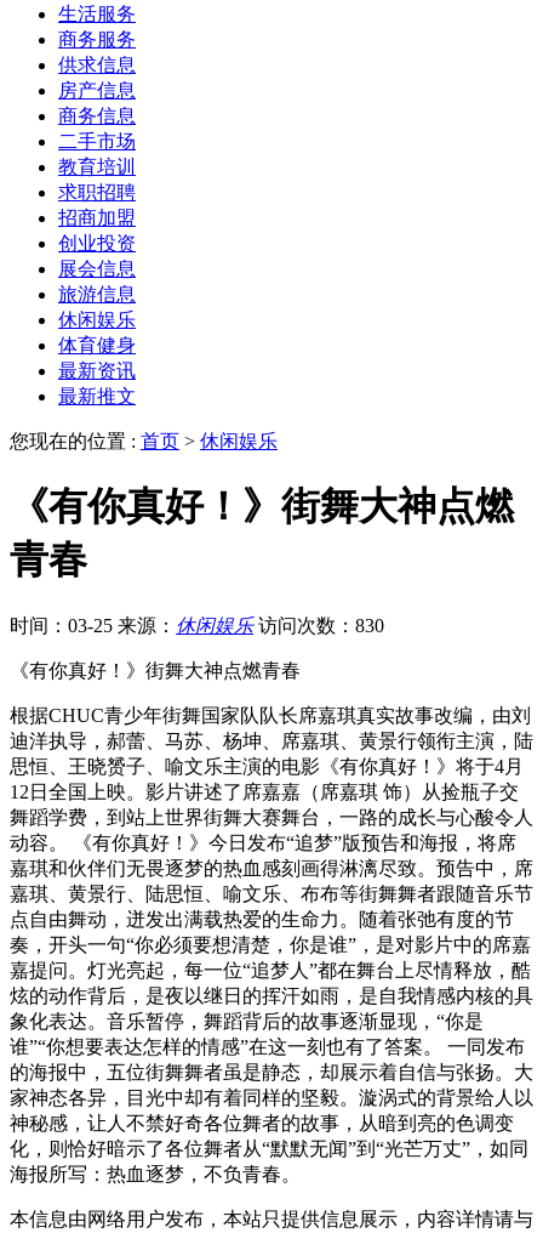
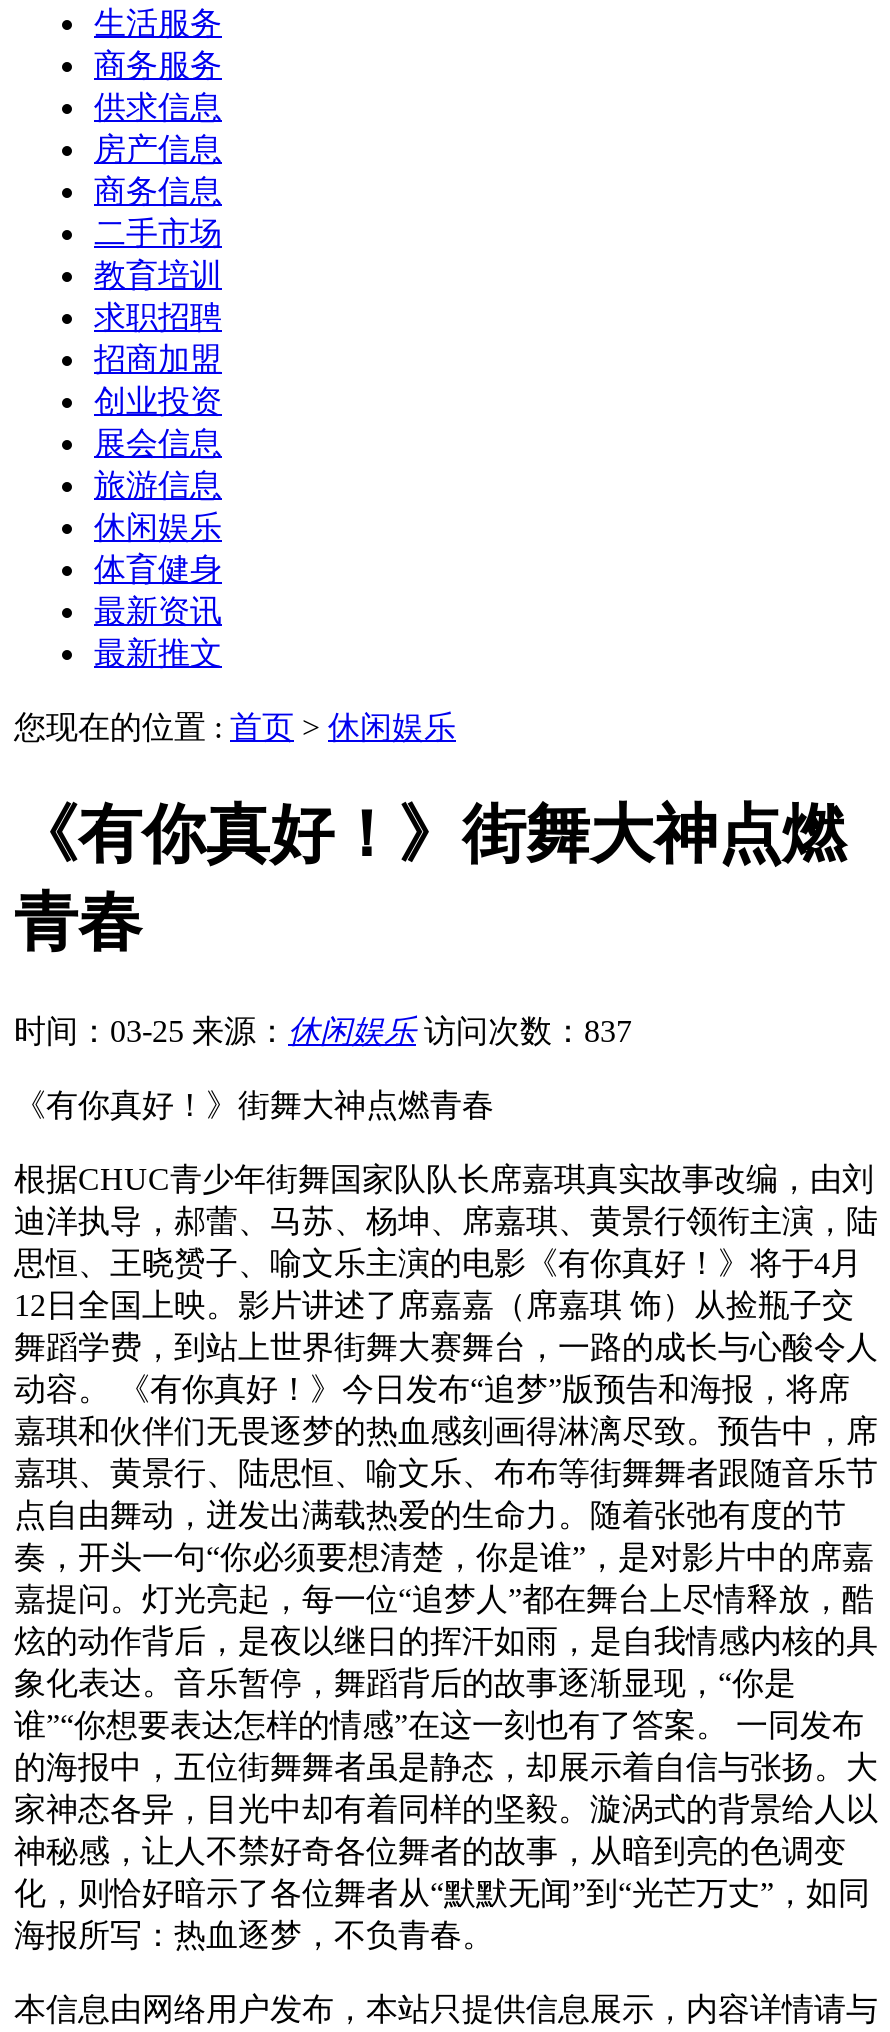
- 时间：03-25 来源：休闲娱乐 访问次数：830
+ 时间：03-25 来源：休闲娱乐 访问次数：837
